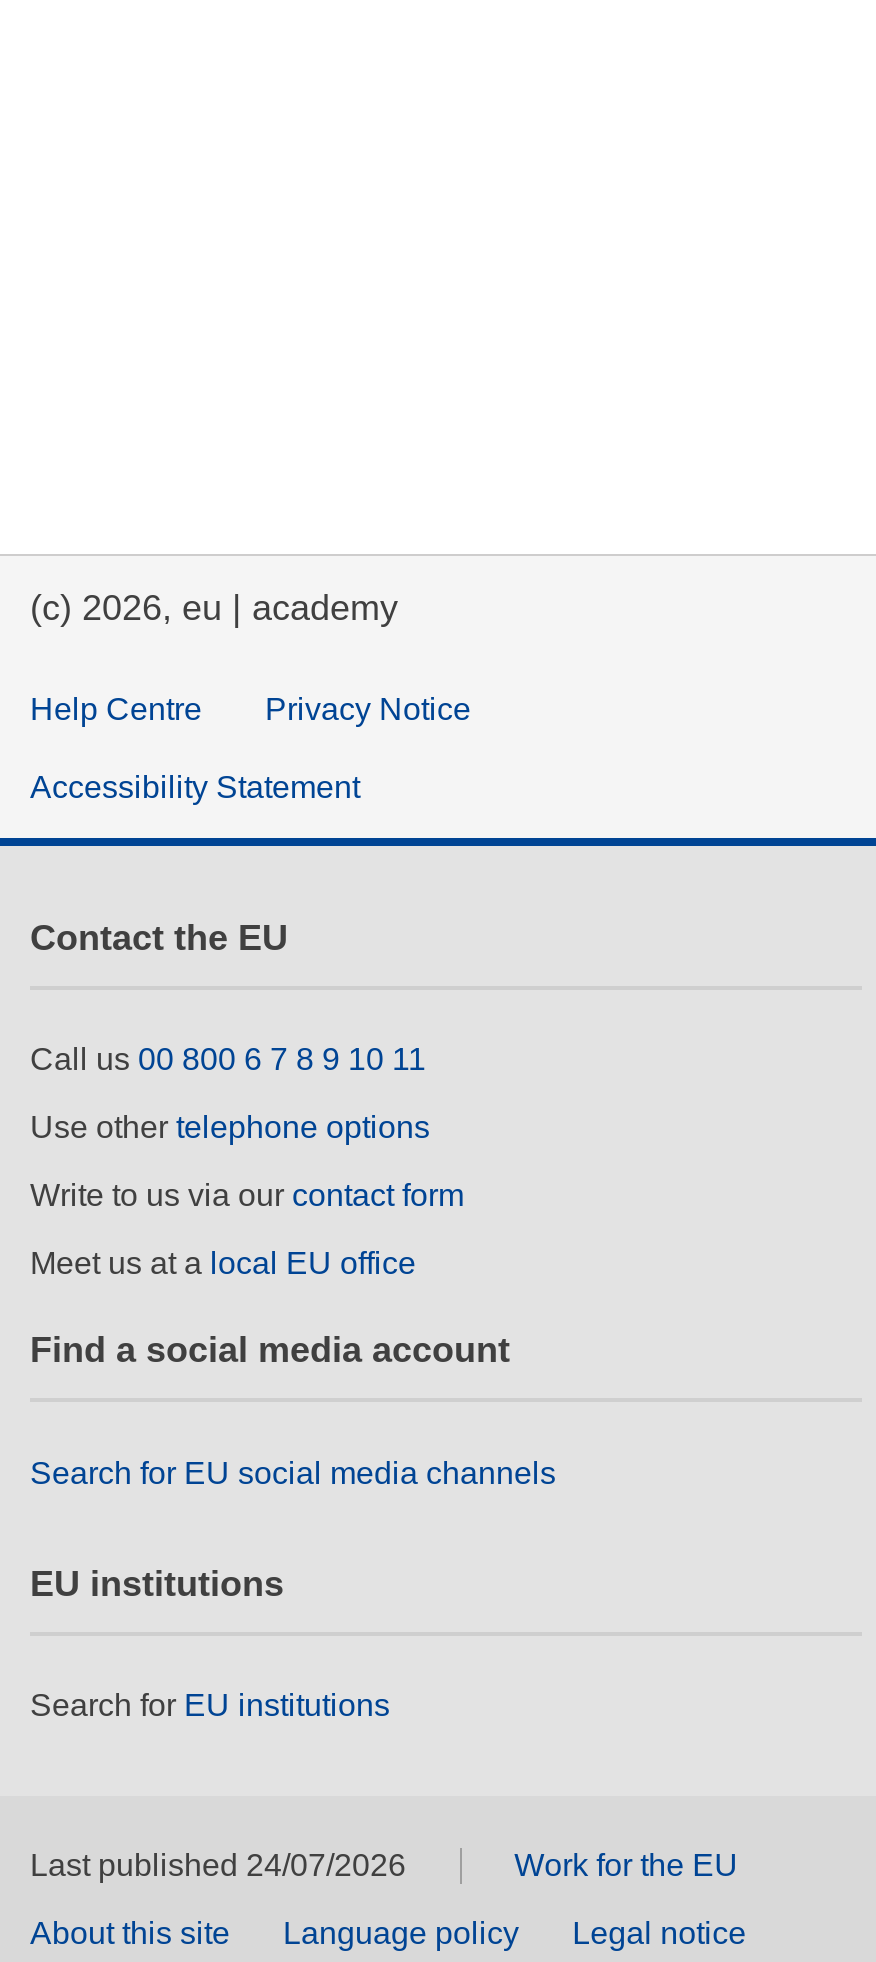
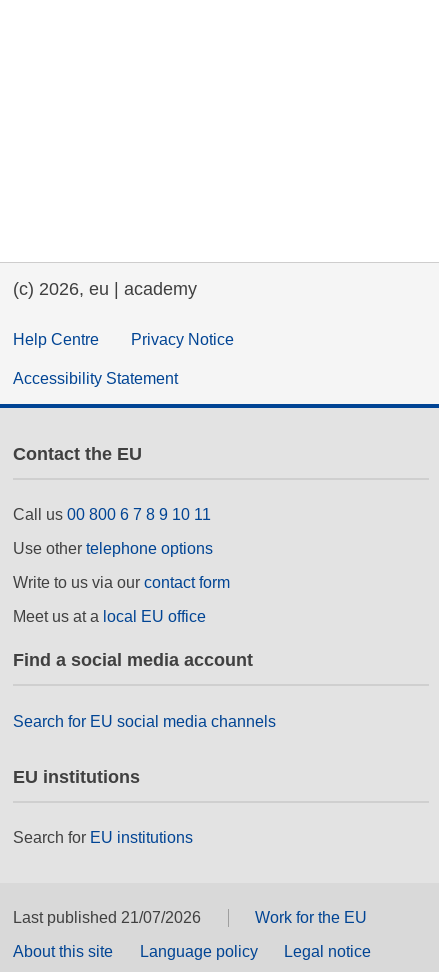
- Last published 24/07/2026
+ Last published 21/07/2026
